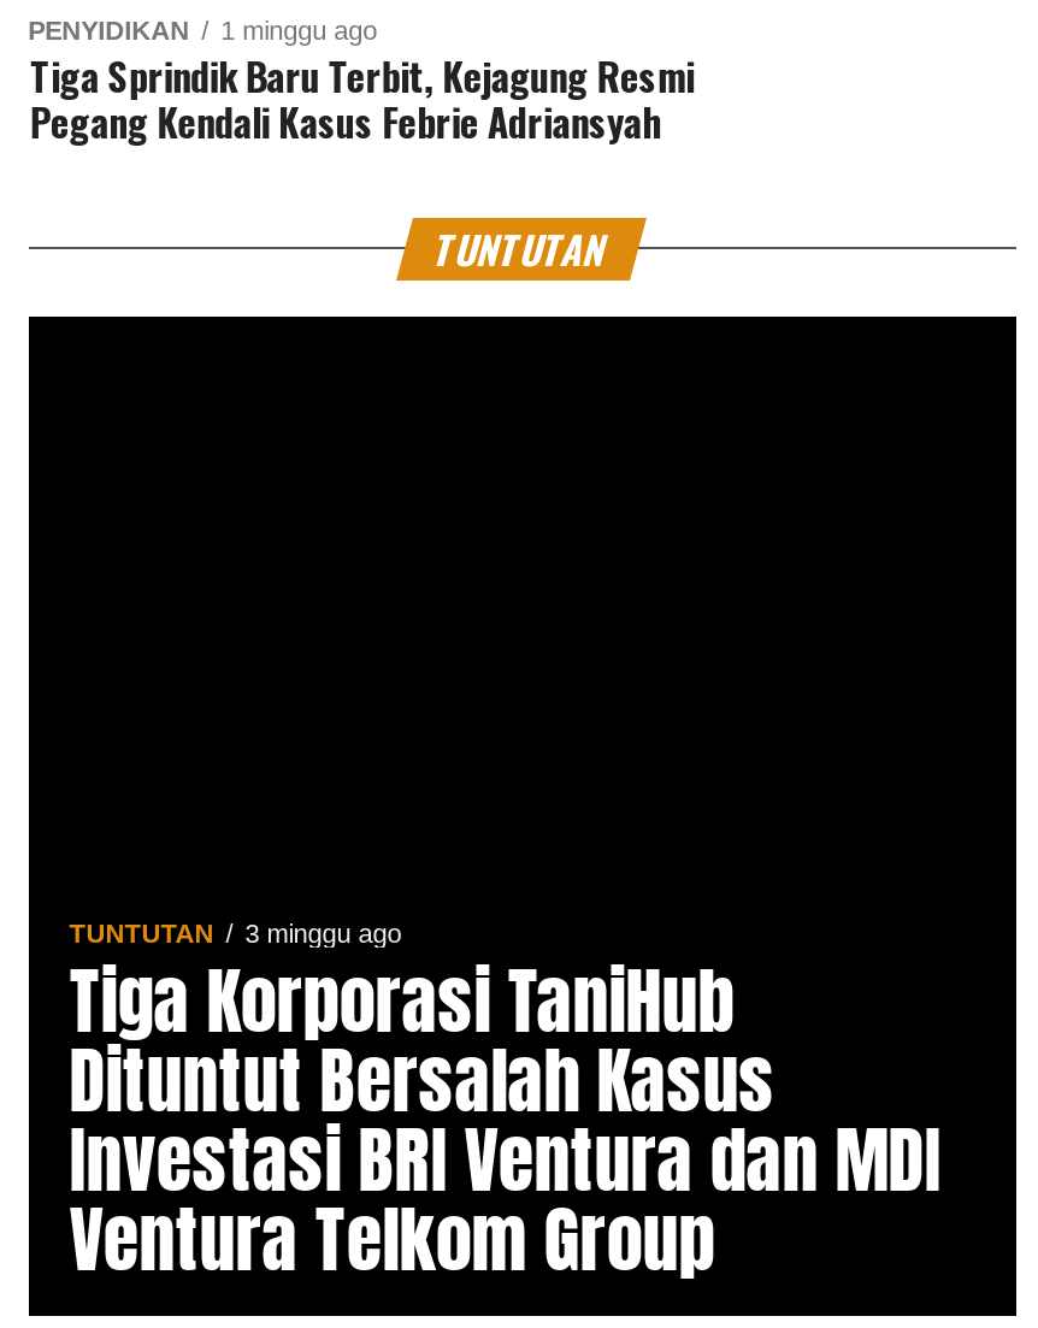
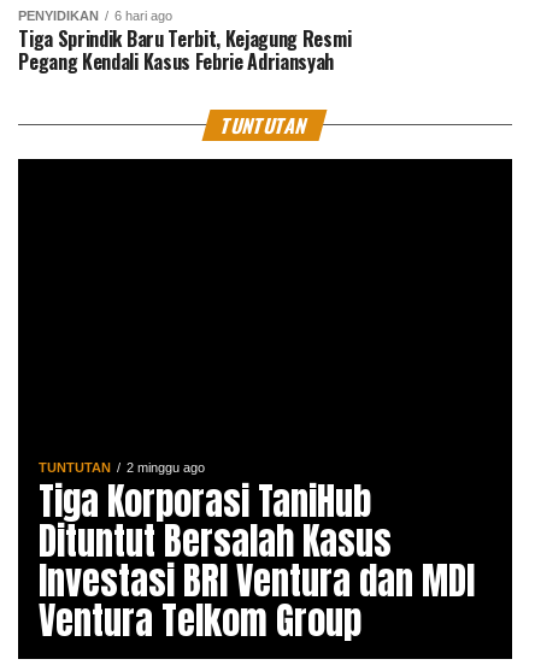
- PENYIDIKAN 1 minggu ago
+ PENYIDIKAN 6 hari ago

- TUNTUTAN 3 minggu ago
+ TUNTUTAN 2 minggu ago
